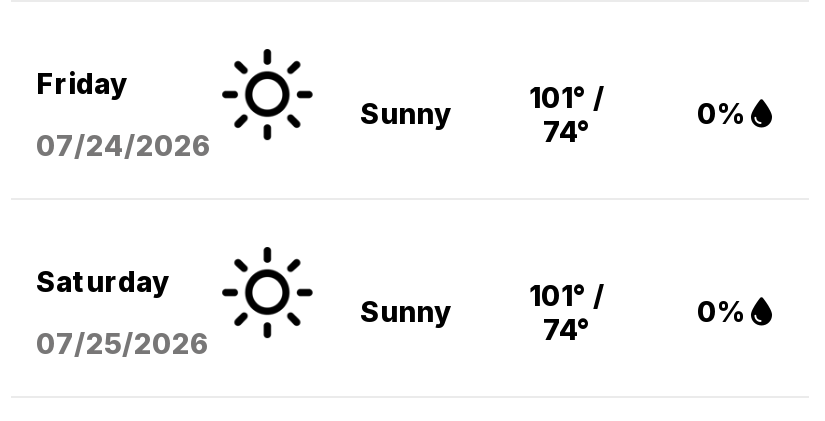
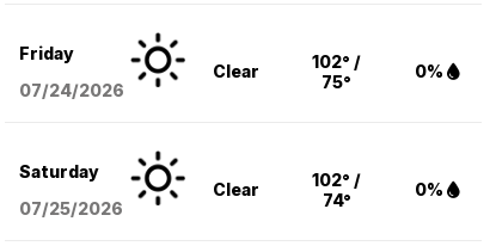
- Sunny
- 101° /
- 74°
+ Clear
+ 102° /
+ 75°

- Sunny
- 101° /
+ Clear
+ 102° /
